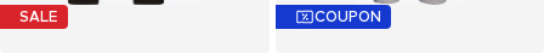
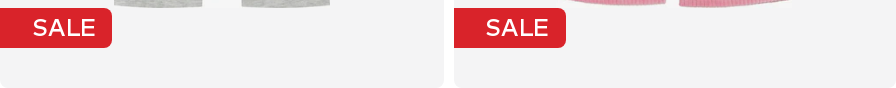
- COUPON
+ SALE
